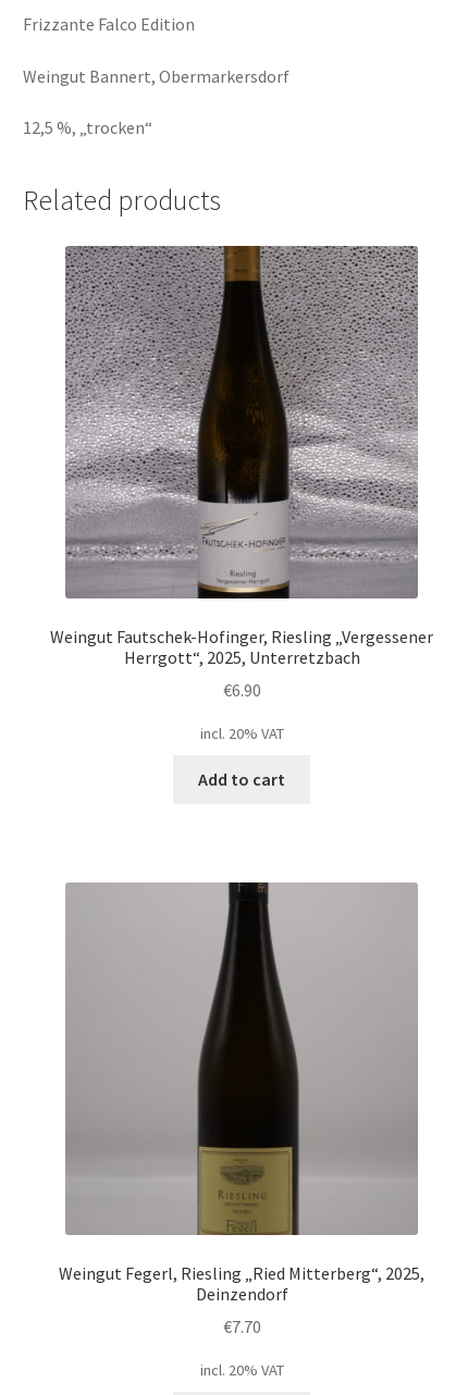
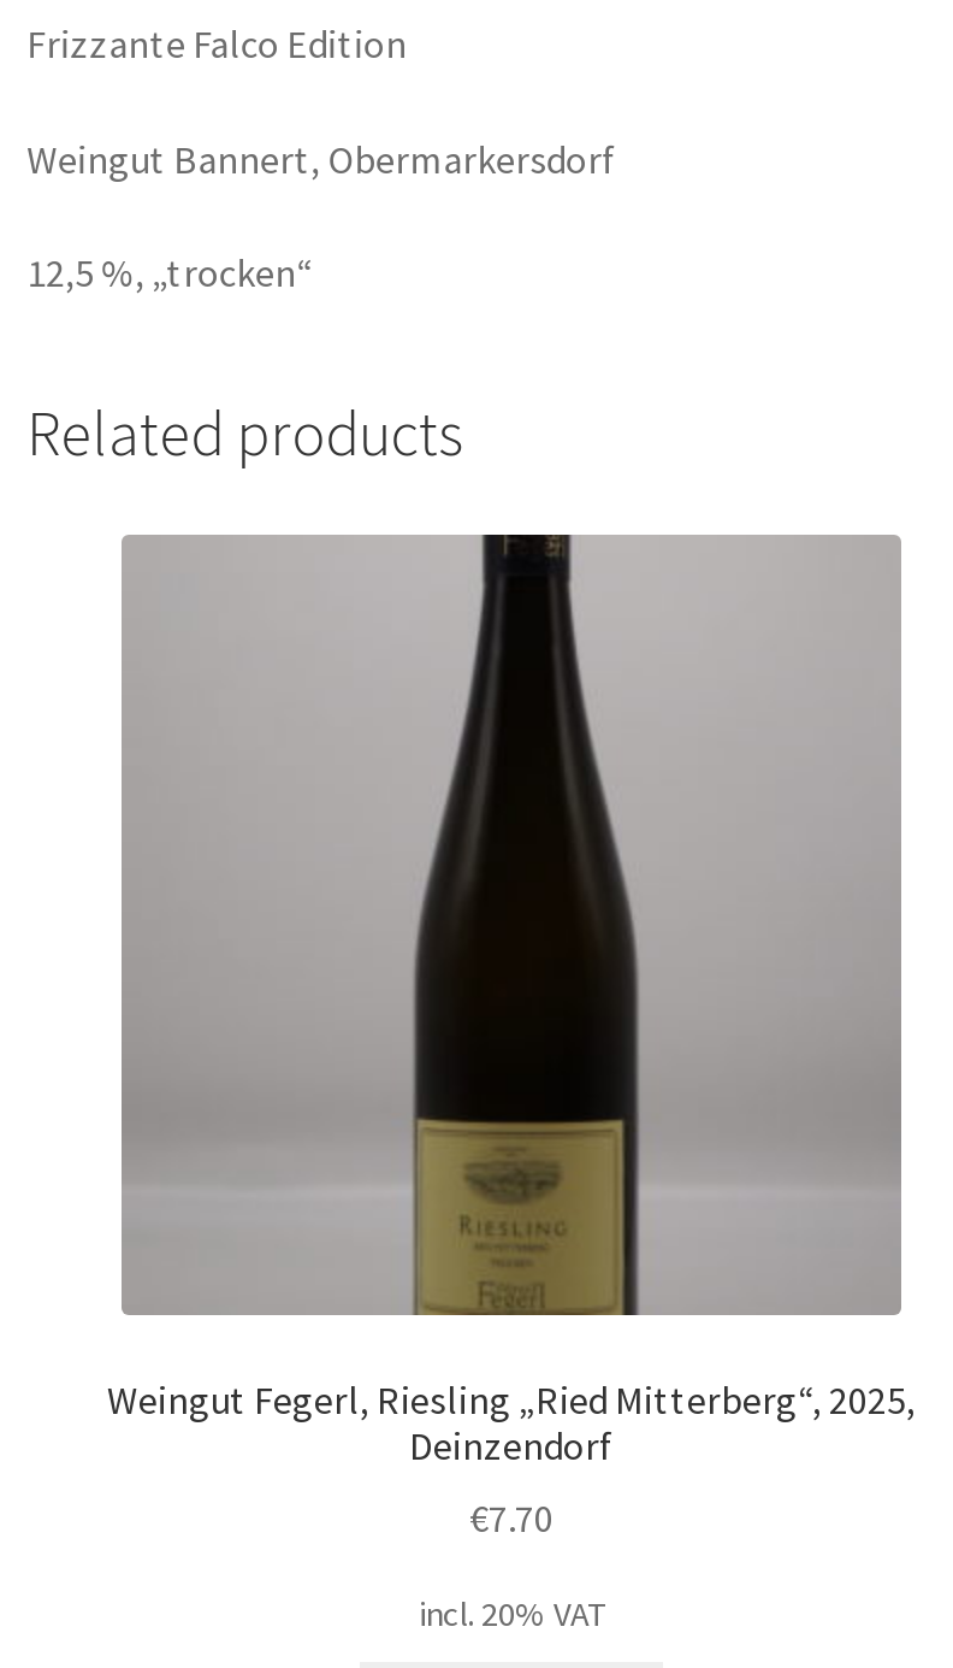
- [image]
- Weingut Fautschek-Hofinger, Riesling „Vergessener
- Herrgott“, 2025, Unterretzbach
- €6.90
- incl. 20% VAT
- Add to cart
